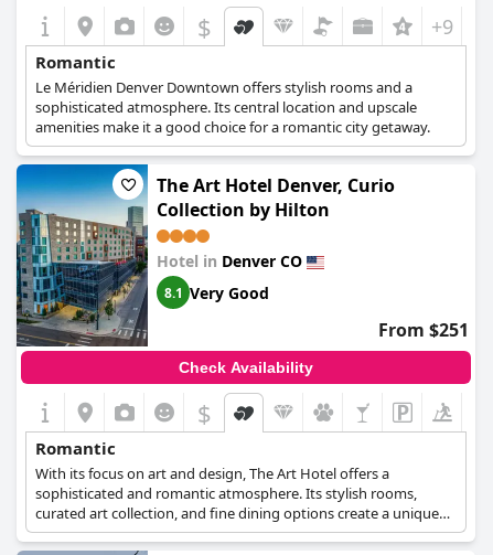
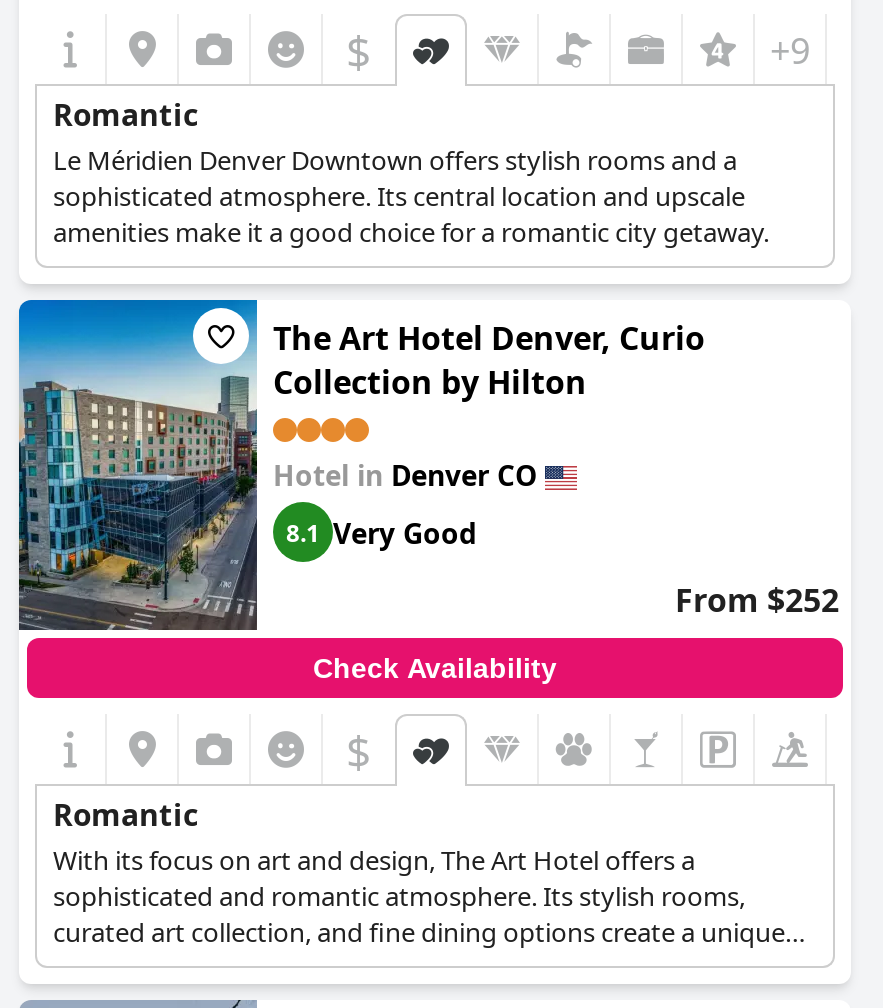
- From $251
+ From $252
